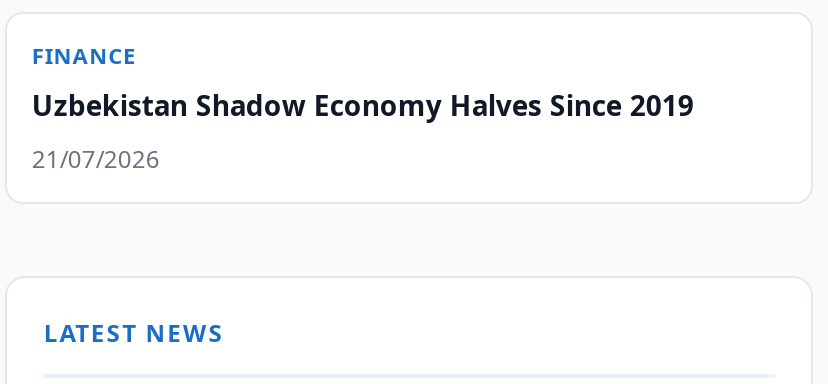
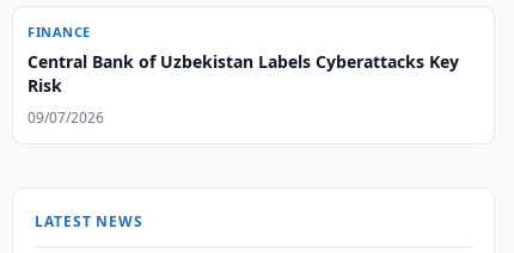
- Uzbekistan Shadow Economy Halves Since 2019
+ Central Bank of Uzbekistan Labels Cyberattacks Key
+ Risk

- 21/07/2026
+ 09/07/2026
